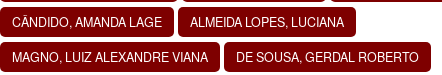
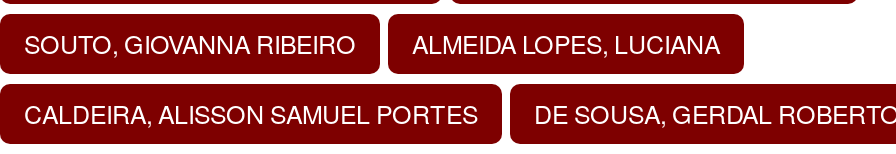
- CÂNDIDO, AMANDA LAGE
+ SOUTO, GIOVANNA RIBEIRO

- MAGNO, LUIZ ALEXANDRE VIANA
+ CALDEIRA, ALISSON SAMUEL PORTES
